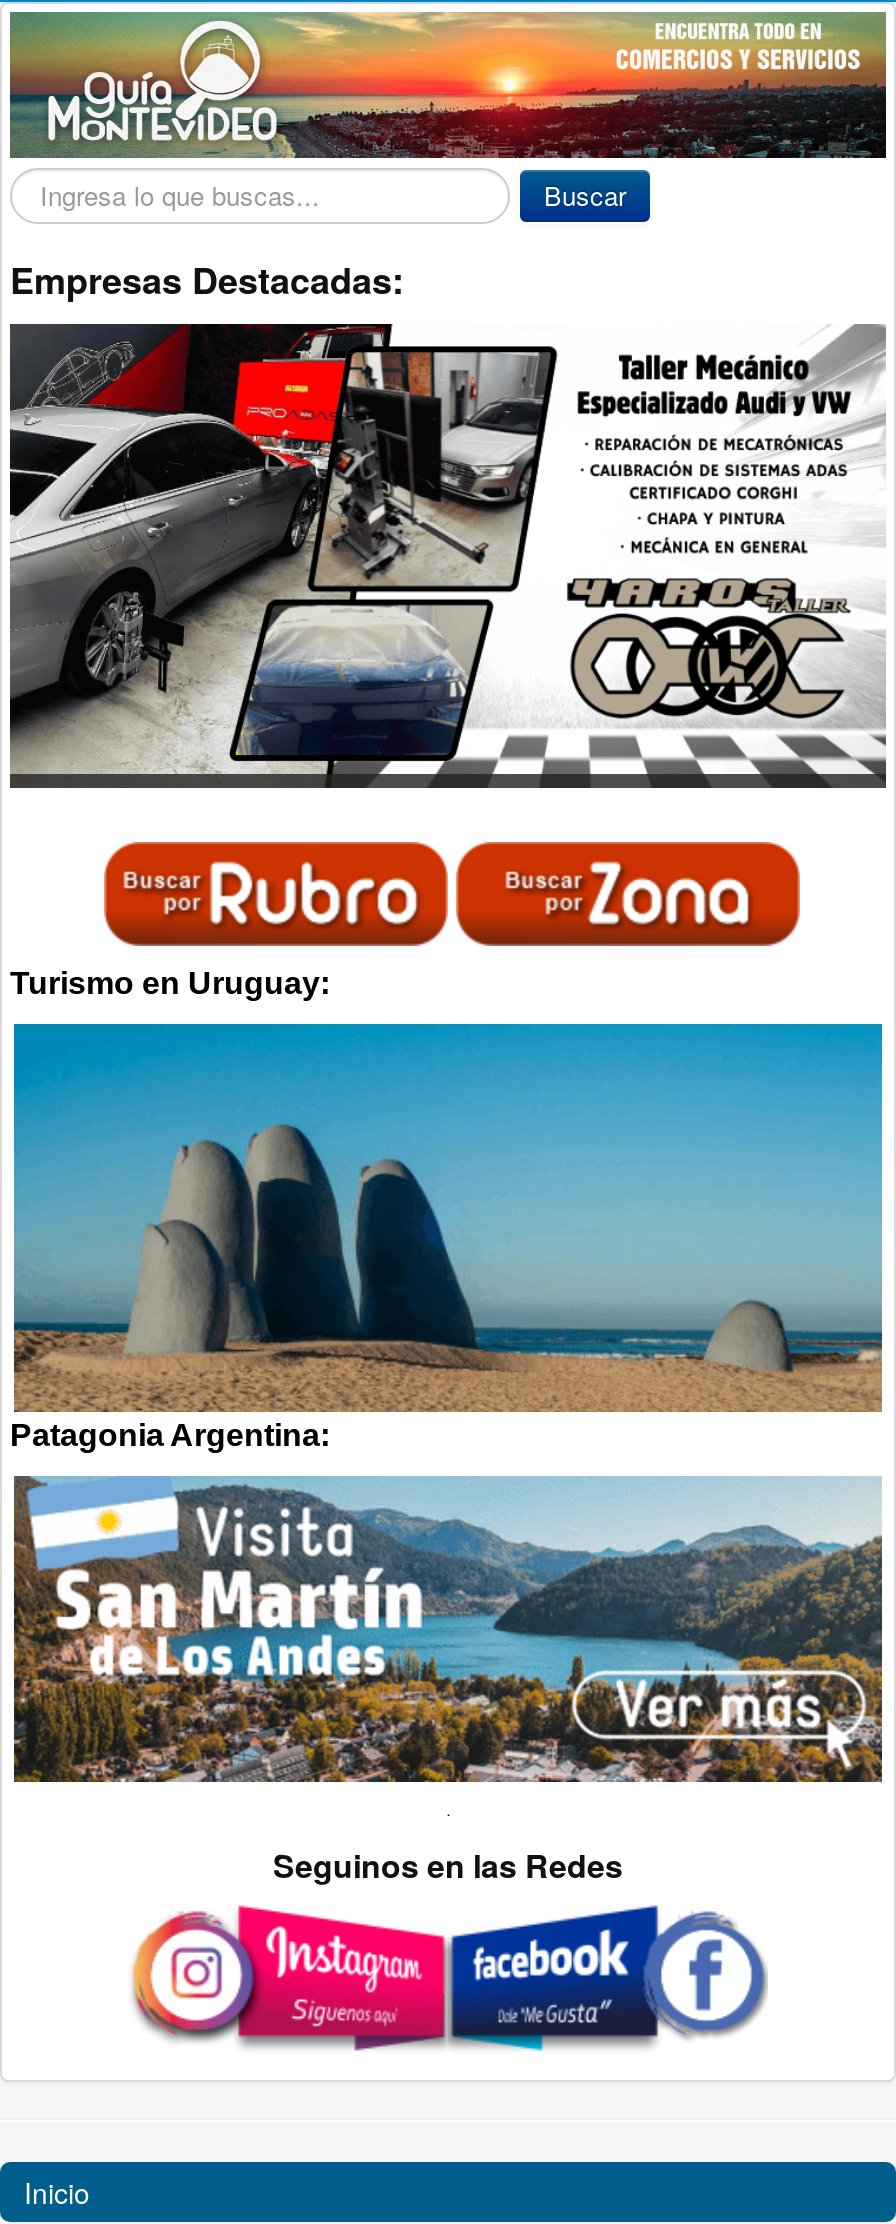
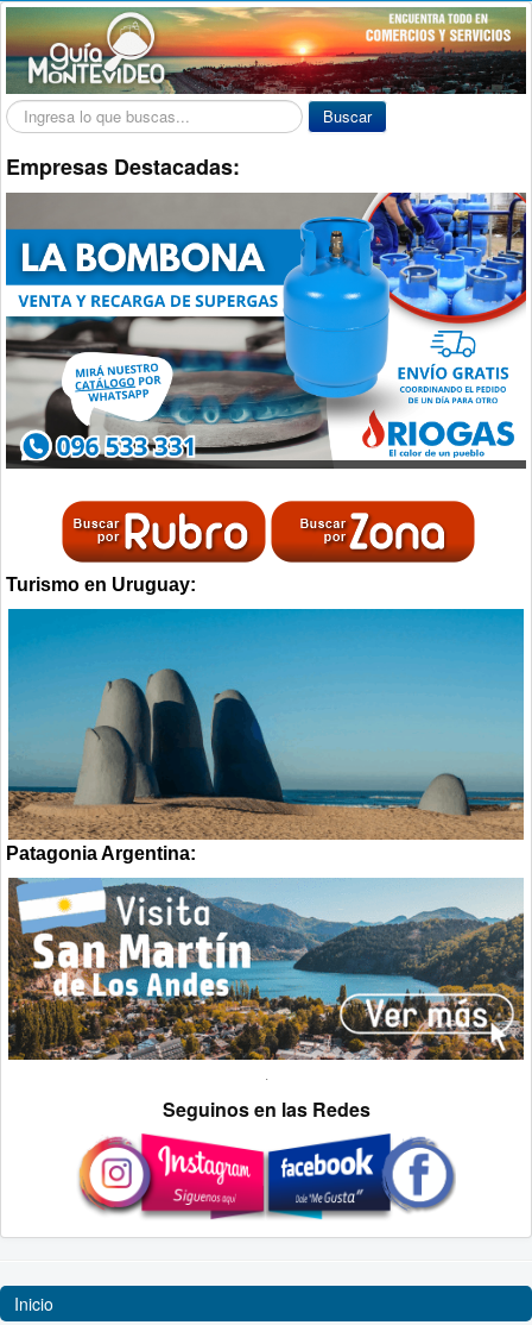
- [image]
+ [image]
